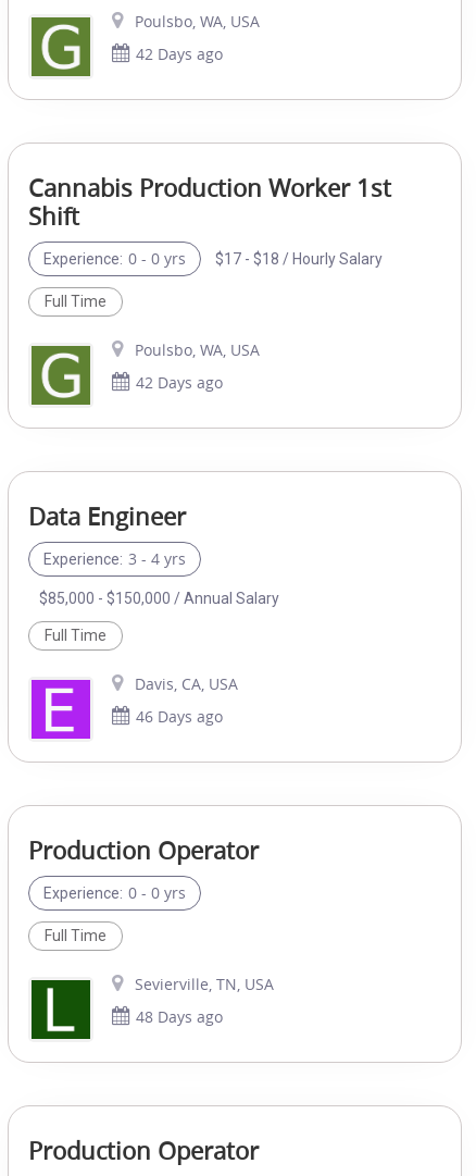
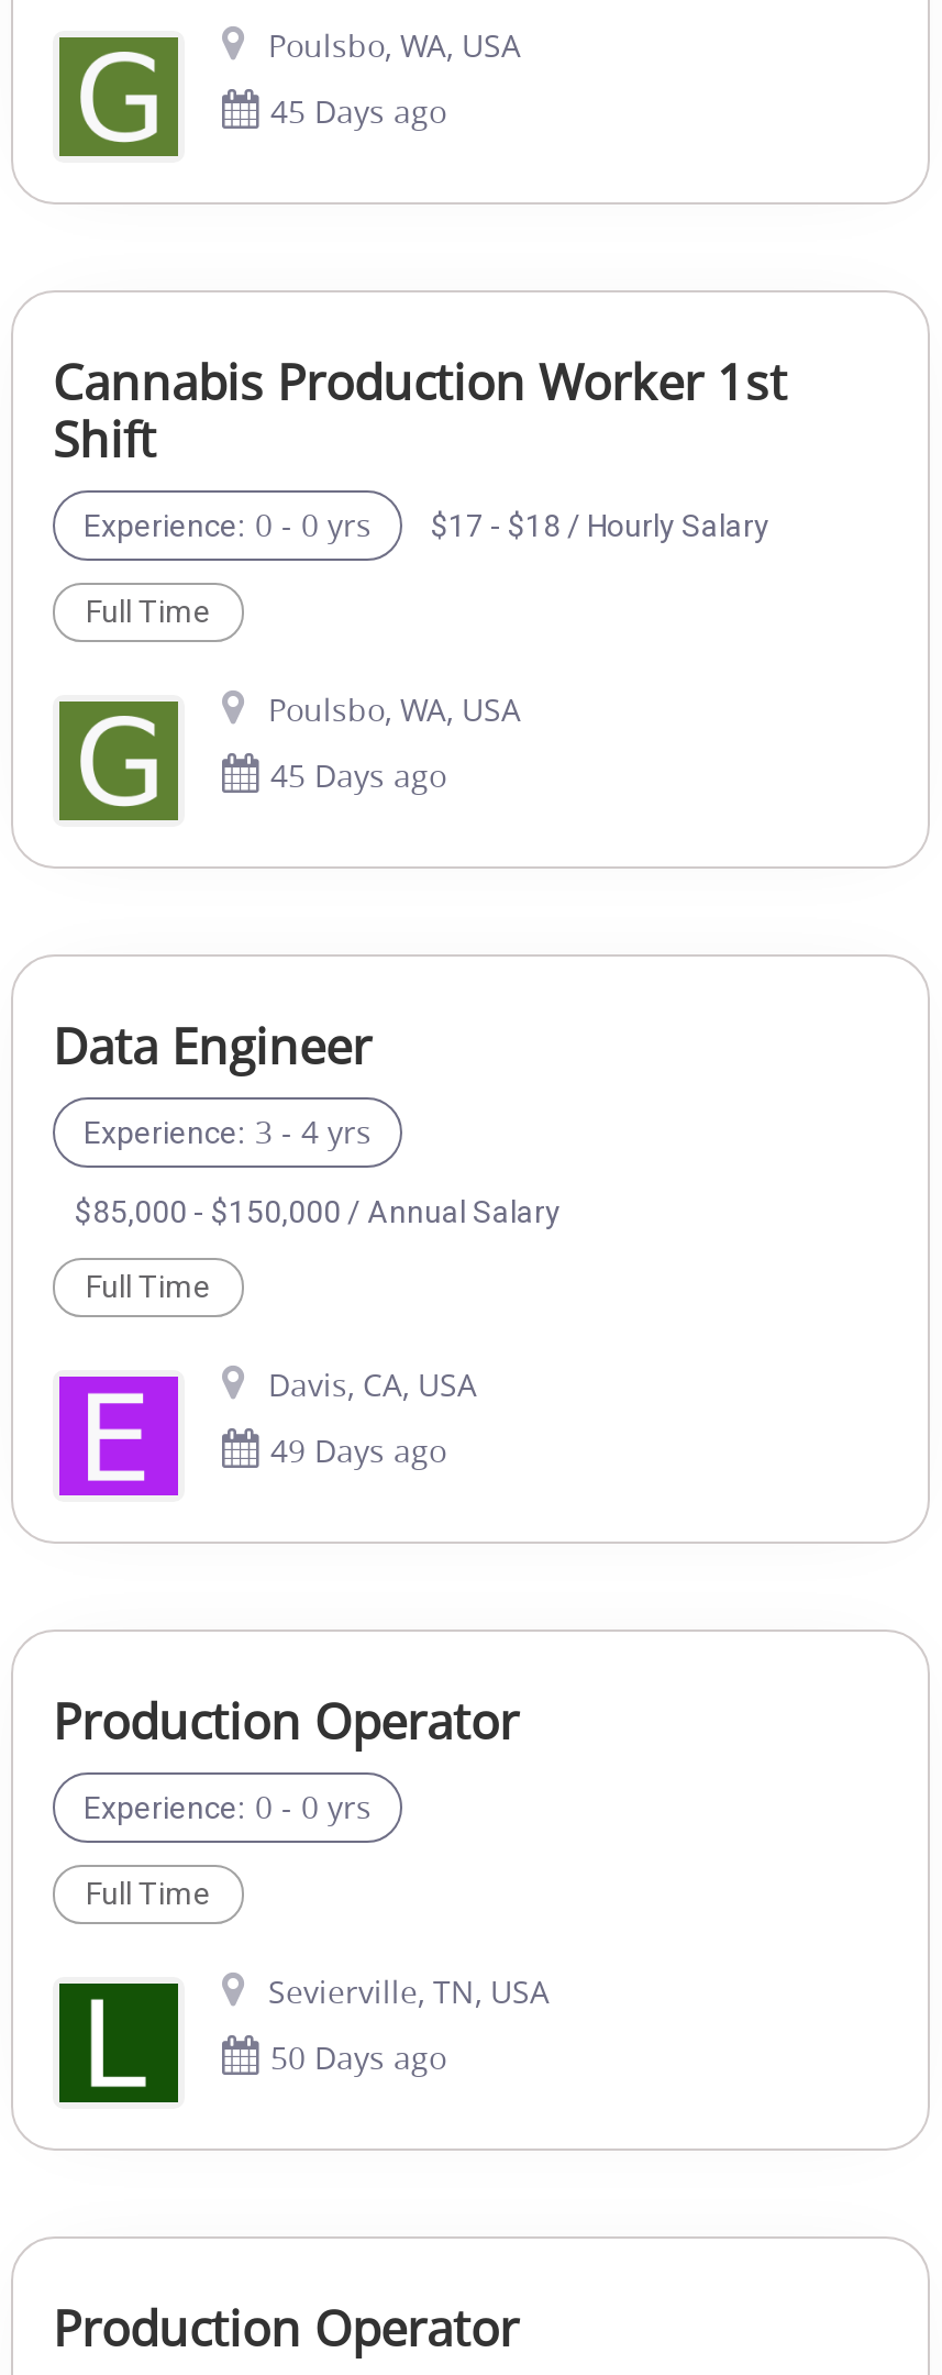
- 42 Days ago
+ 45 Days ago

- 42 Days ago
+ 45 Days ago

- 46 Days ago
+ 49 Days ago

- 48 Days ago
+ 50 Days ago
